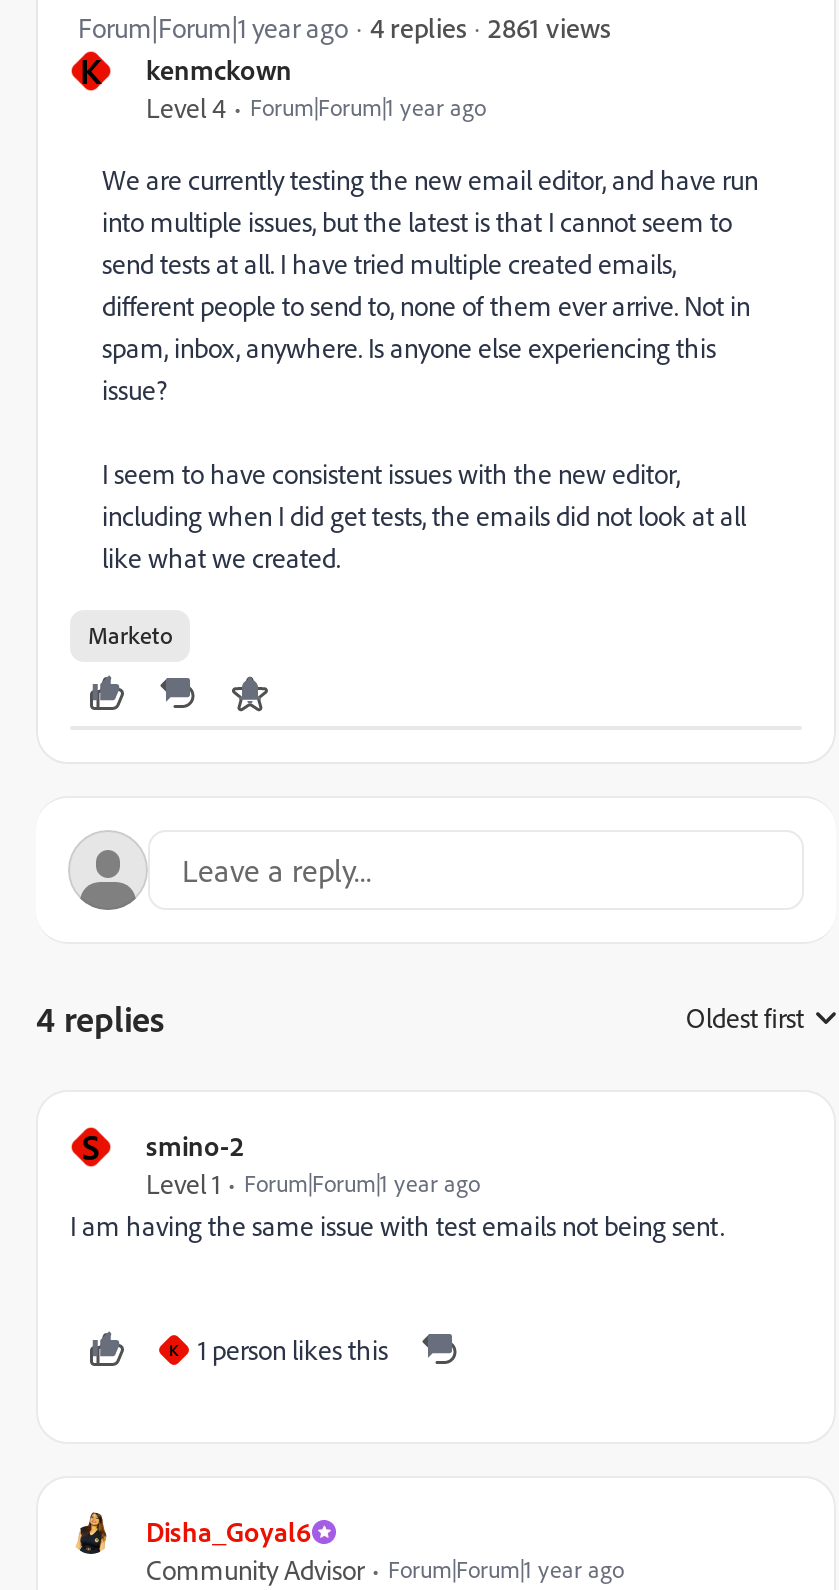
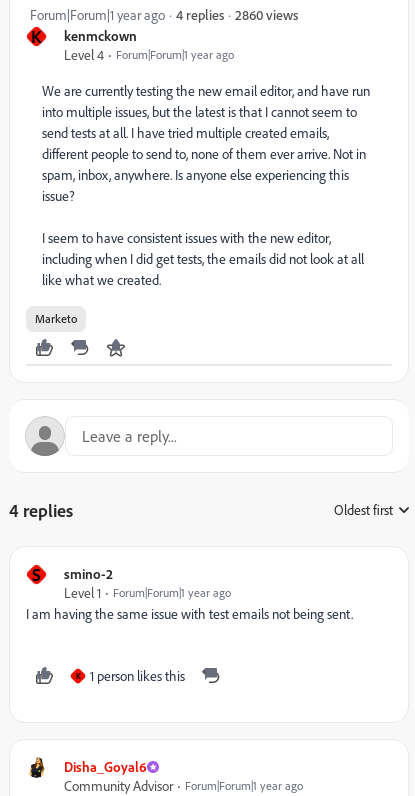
- 2861 views
+ 2860 views
